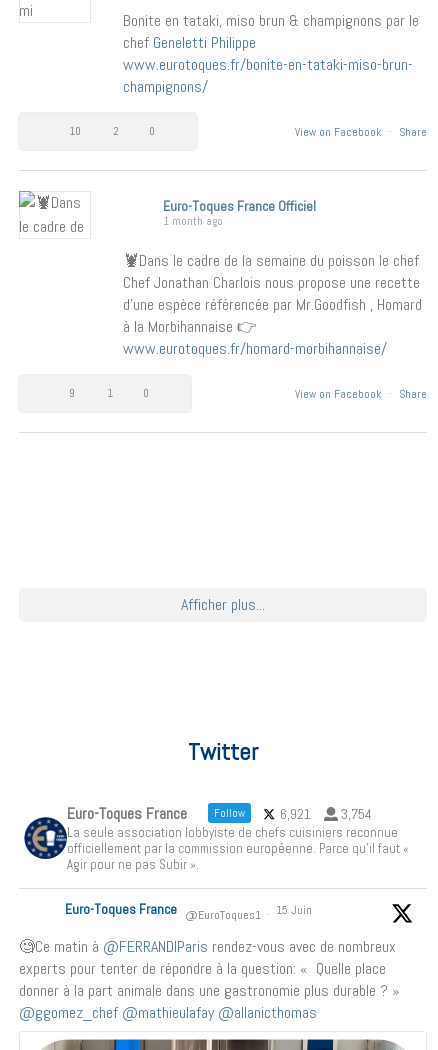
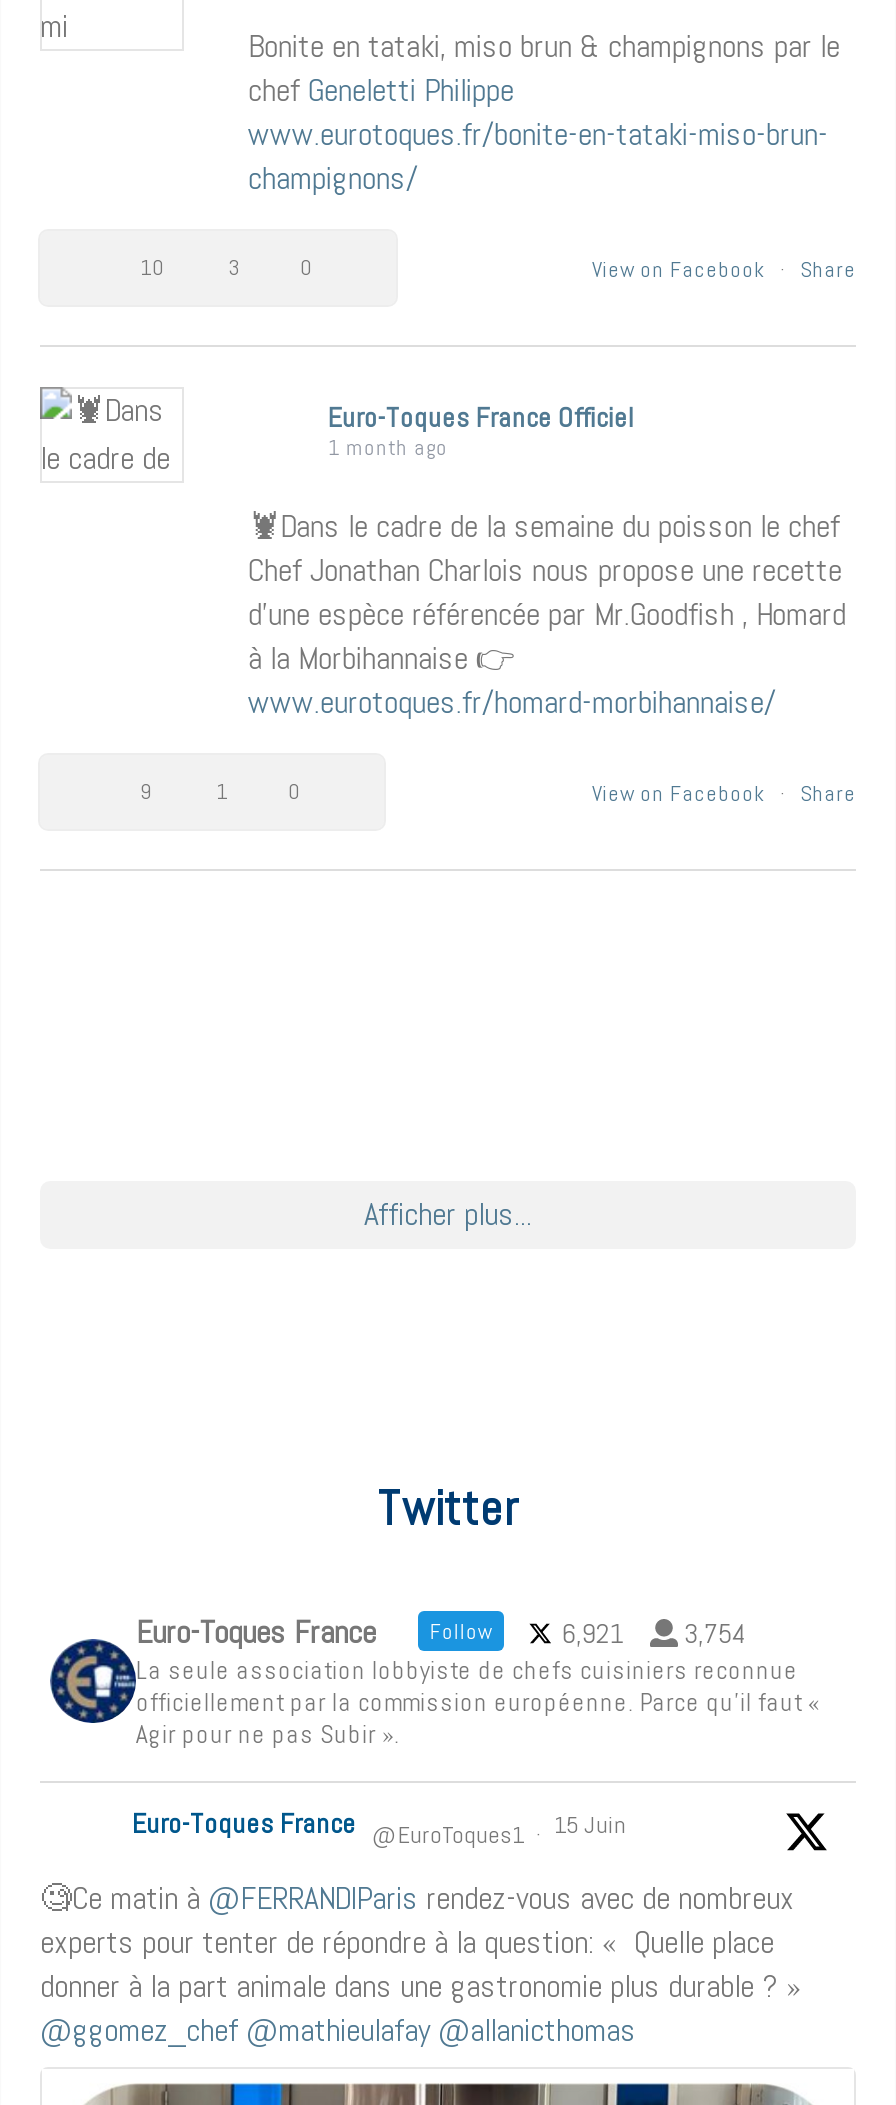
- 2
+ 3
